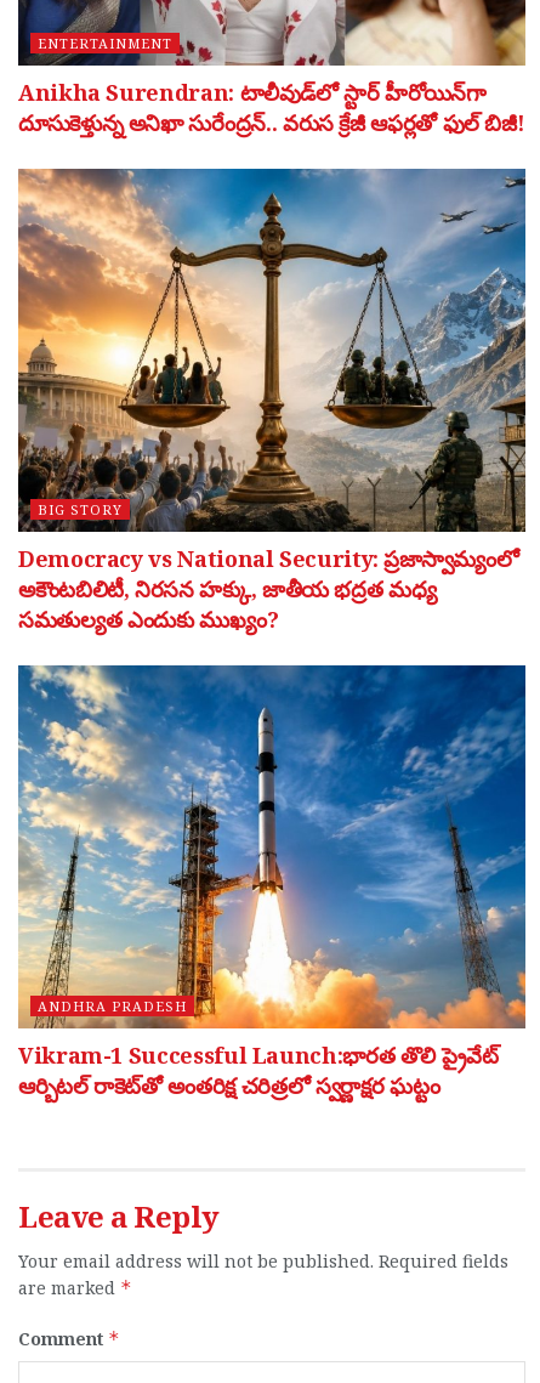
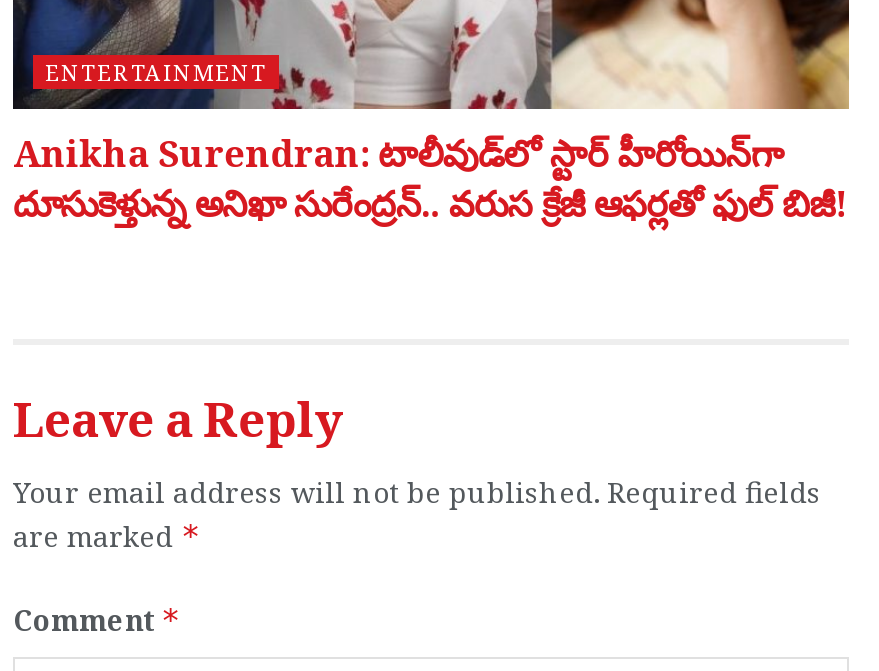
- [image]
- BIG STORY
- Democracy vs National Security: ప్రజాస్వామ్యంలో
- అకౌంటబిలిటీ, నిరసన హక్కు, జాతీయ భద్రత మధ్య
- సమతుల్యత ఎందుకు ముఖ్యం?

- [image]
- ANDHRA PRADESH
- Vikram-1 Successful Launch:భారత తొలి ప్రైవేట్
- ఆర్బిటల్ రాకెట్‌తో అంతరిక్ష చరిత్రలో స్వర్ణాక్షర ఘట్టం
